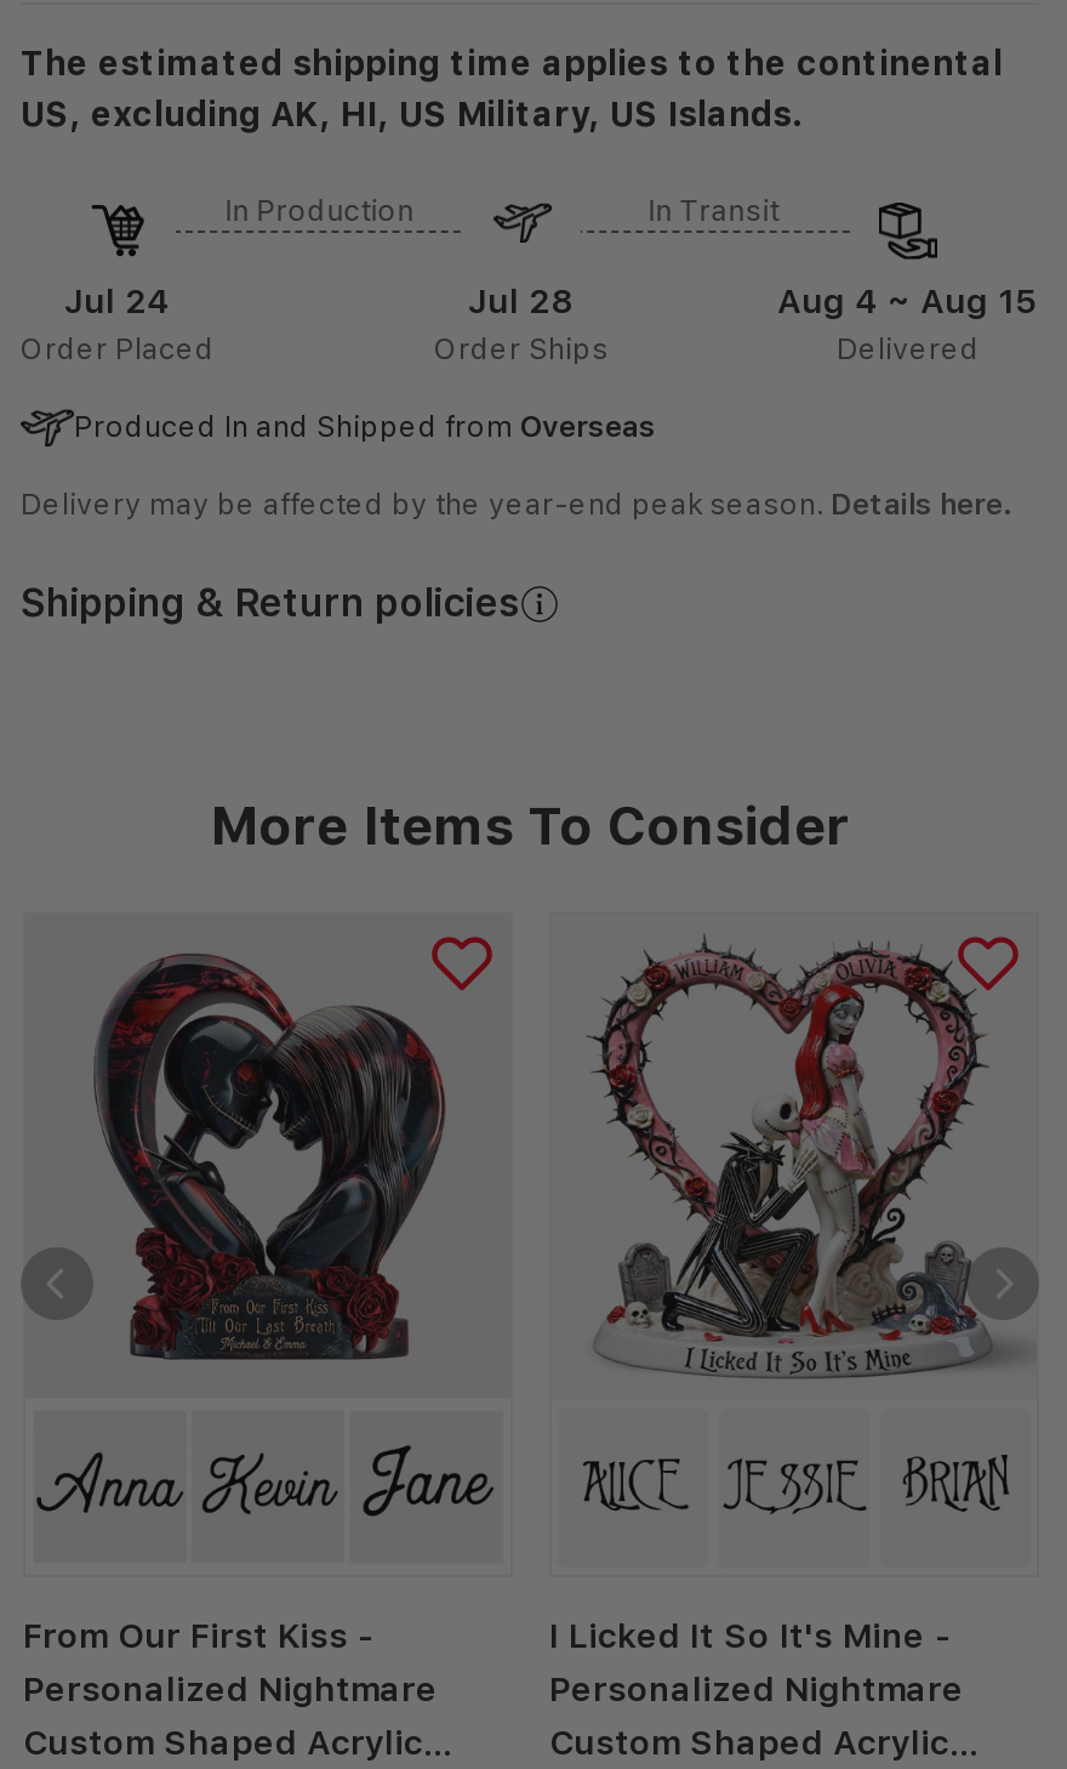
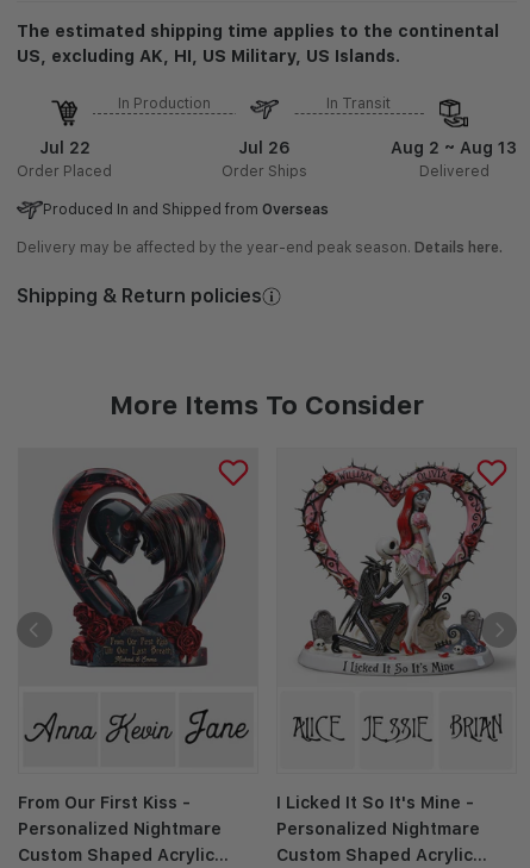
- Jul 24
+ Jul 22

- Jul 28
+ Jul 26

- Aug 4 ~ Aug 15
+ Aug 2 ~ Aug 13
